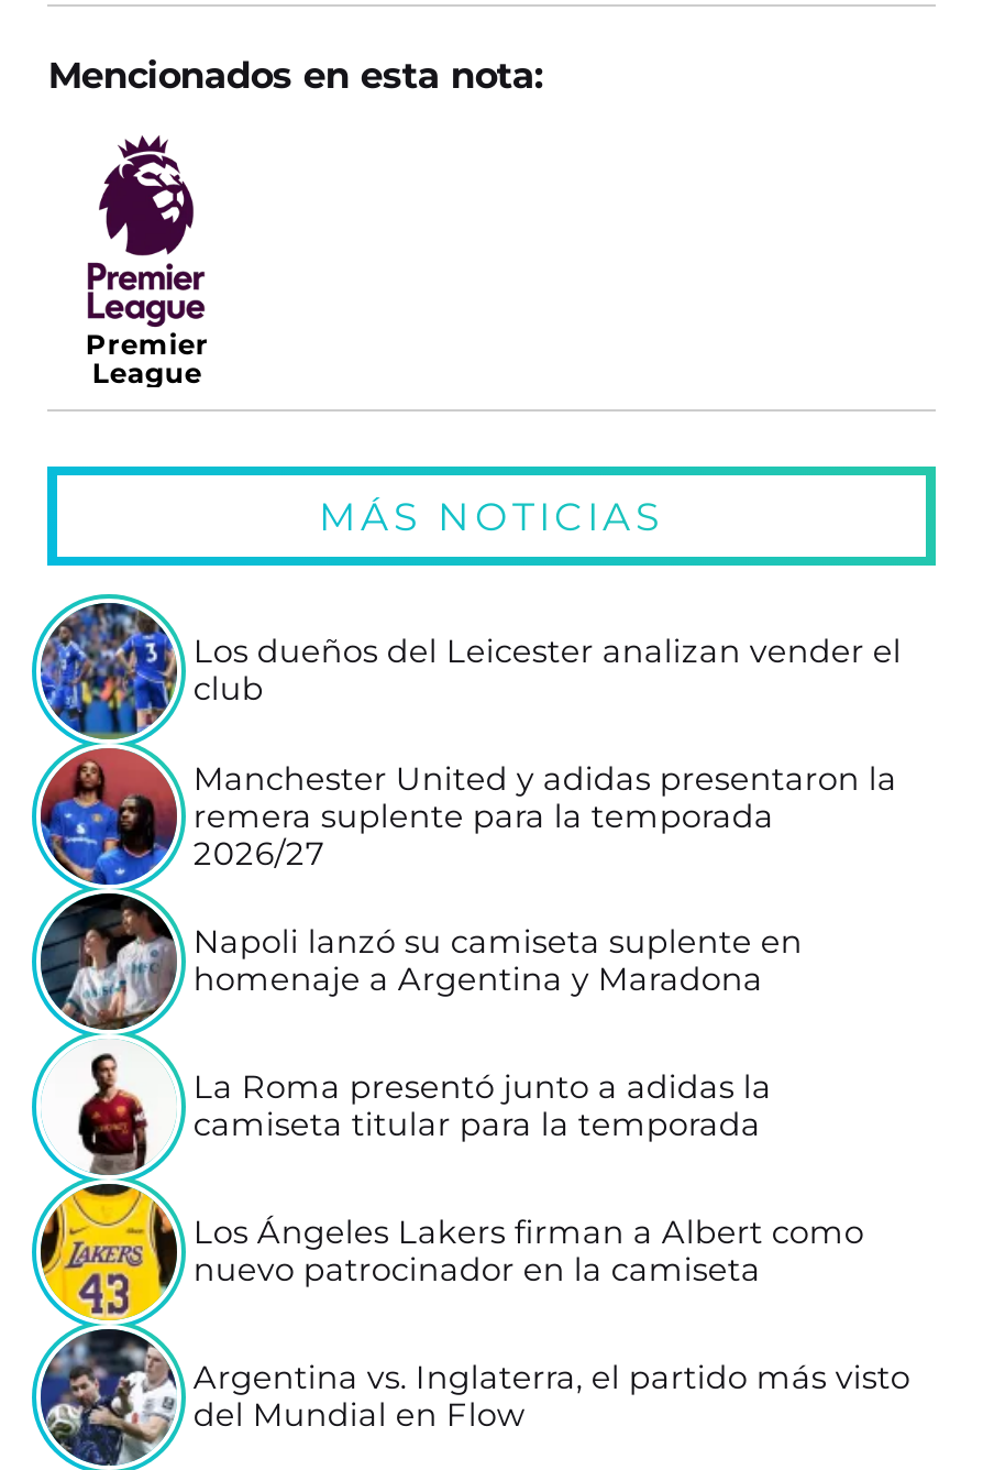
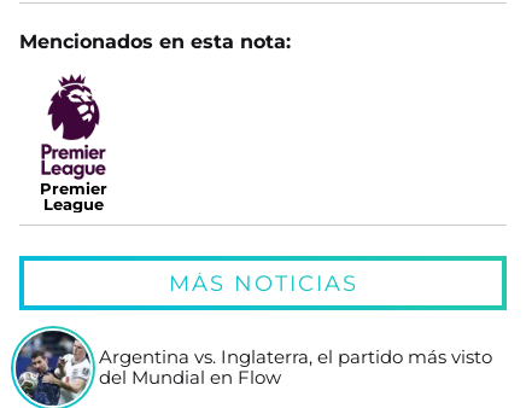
- [image]
- Los dueños del Leicester analizan vender el
- club
- Manchester United y adidas presentaron la
- remera suplente para la temporada
- 2026/27
- Napoli lanzó su camiseta suplente en
- homenaje a Argentina y Maradona
- La Roma presentó junto a adidas la
- camiseta titular para la temporada
- Los Ángeles Lakers firman a Albert como
- nuevo patrocinador en la camiseta
